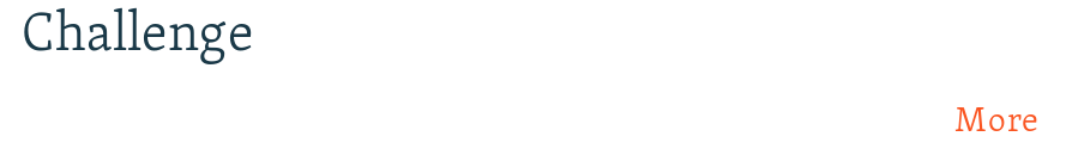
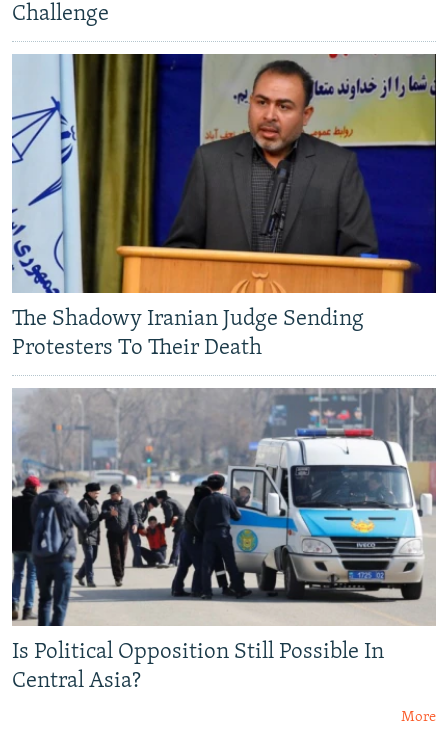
+ [image]
+ The Shadowy Iranian Judge Sending
+ Protesters To Their Death

+ [image]
+ Is Political Opposition Still Possible In
+ Central Asia?
